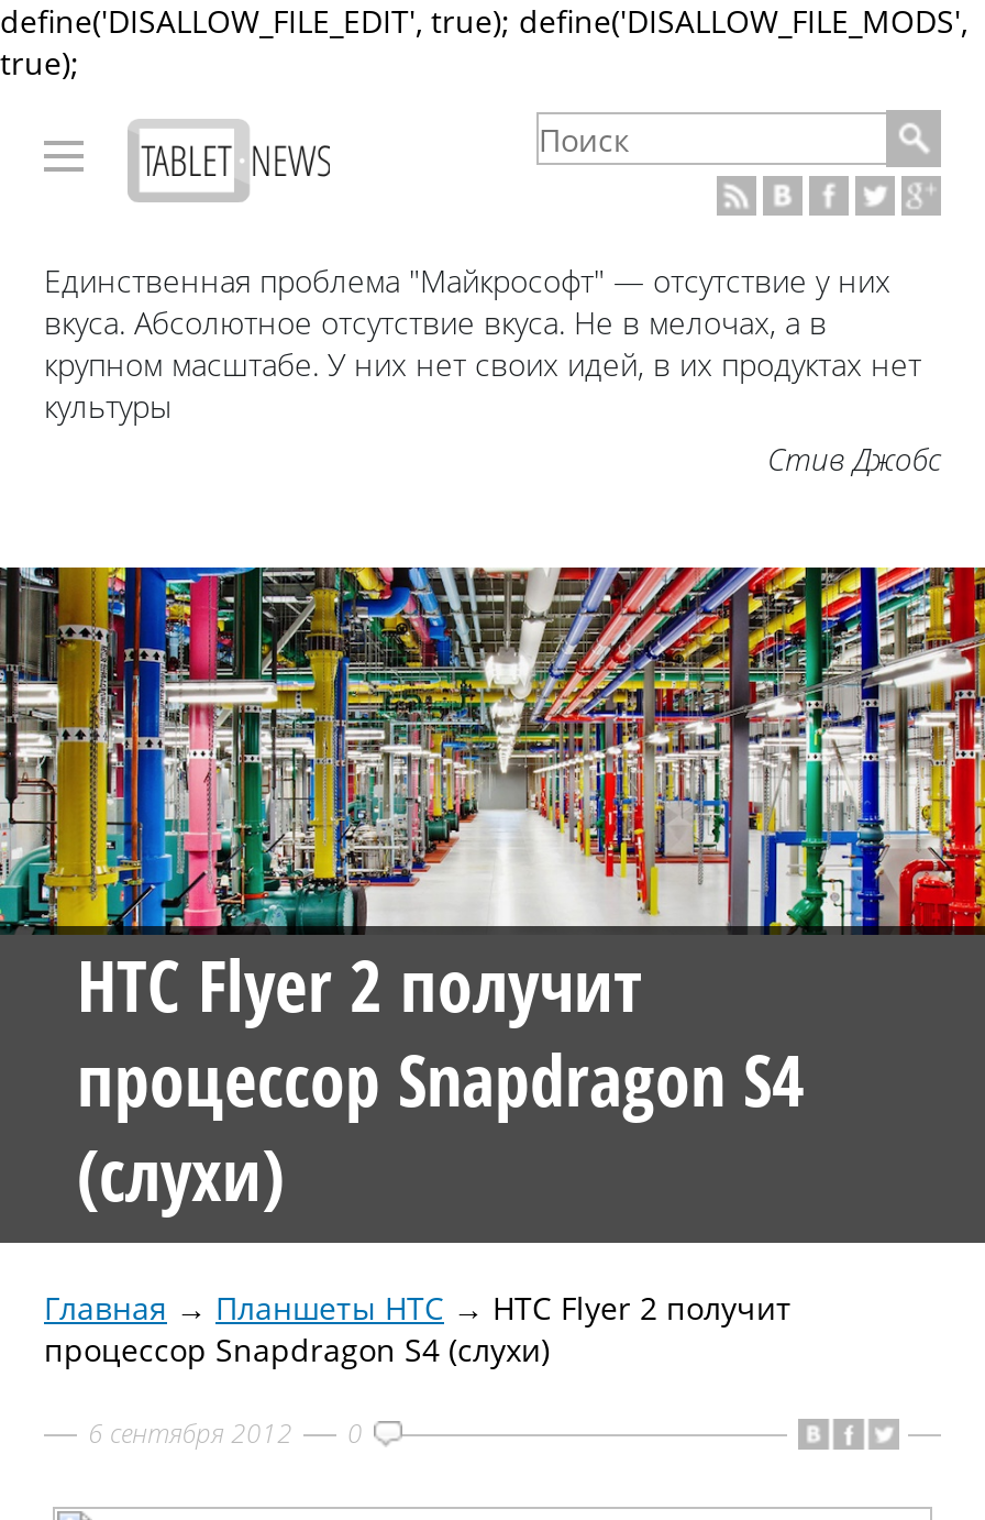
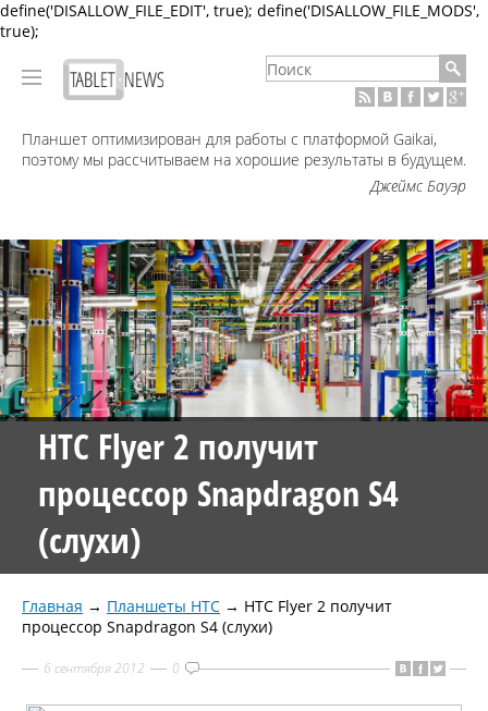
- Единственная проблема "Майкрософт" — отсутствие у них
- вкуса. Абсолютное отсутствие вкуса. Не в мелочах, а в
- крупном масштабе. У них нет своих идей, в их продуктах нет
- культуры
- Стив Джобс
+ Планшет оптимизирован для работы с платформой Gaikai,
+ поэтому мы рассчитываем на хорошие результаты в будущем.
+ Джеймс Бауэр
